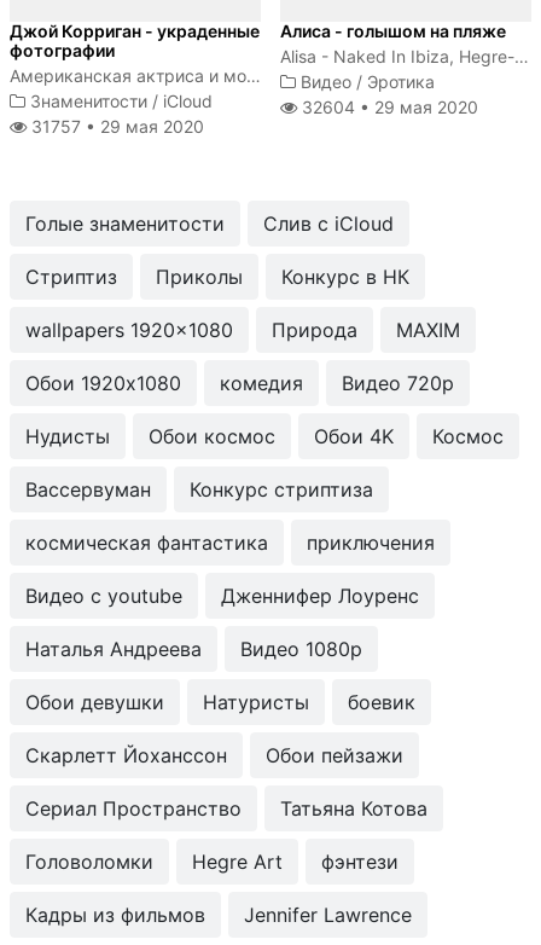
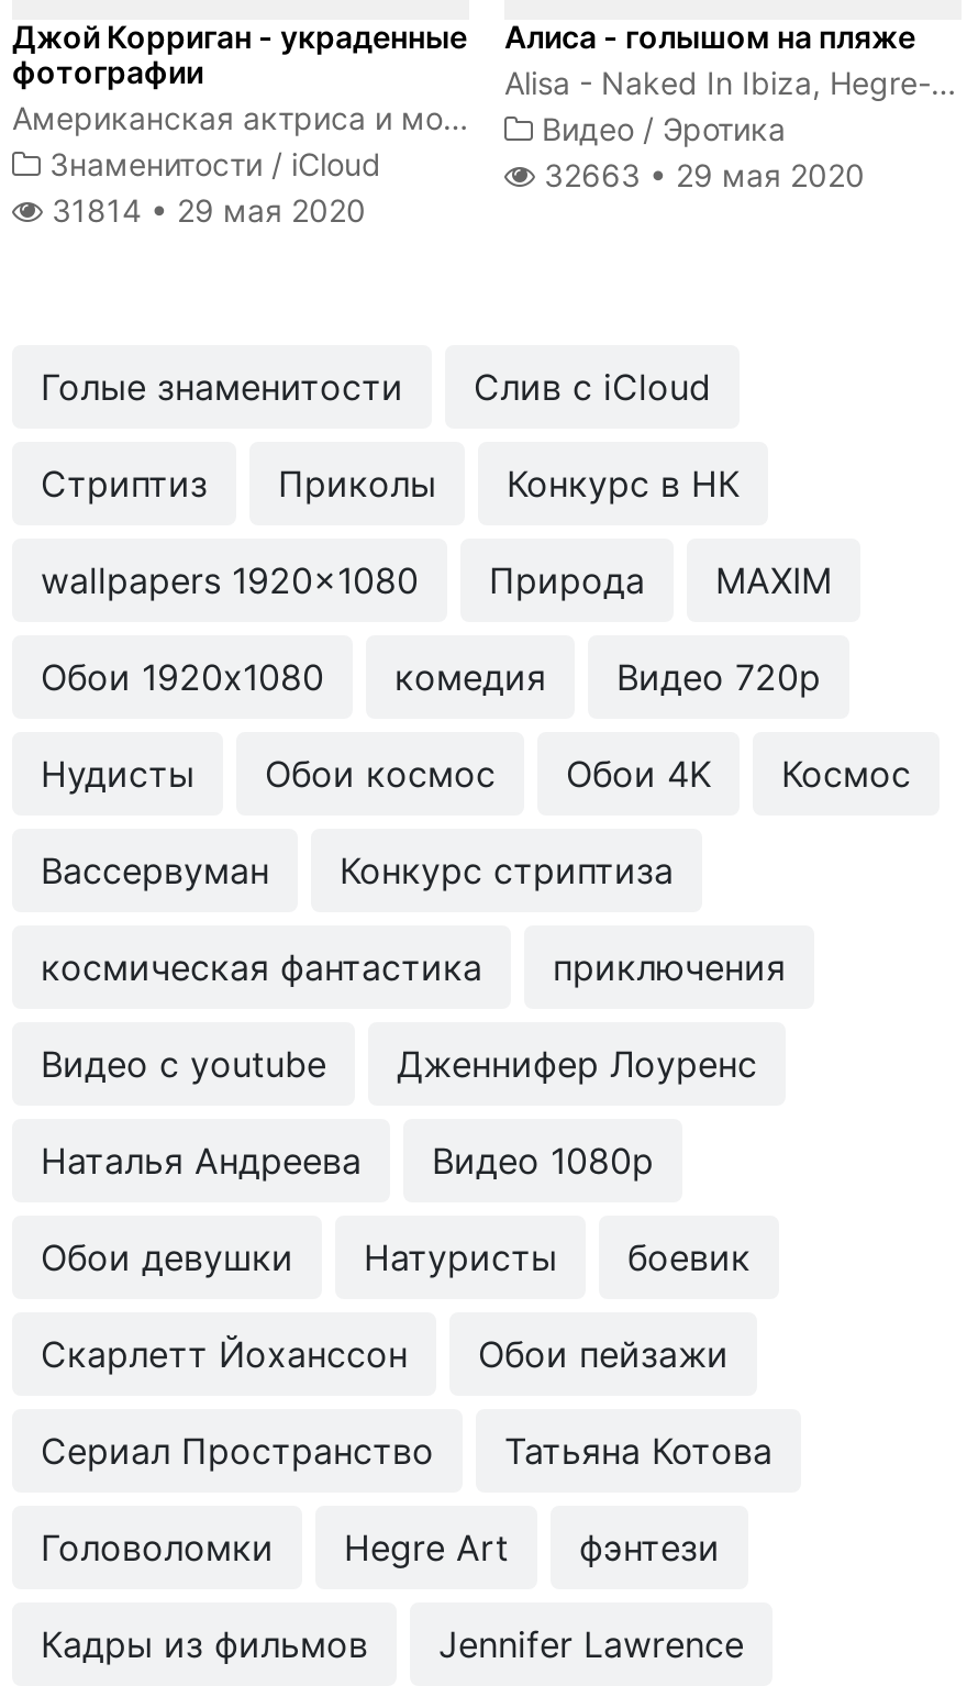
- 32604 • 29 мая 2020
+ 32663 • 29 мая 2020

- 31757 • 29 мая 2020
+ 31814 • 29 мая 2020
